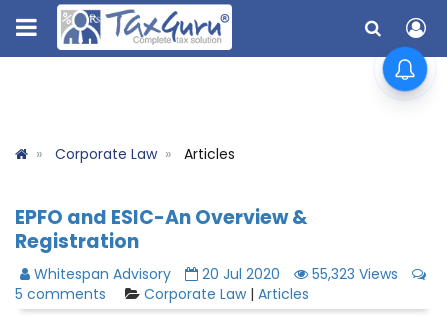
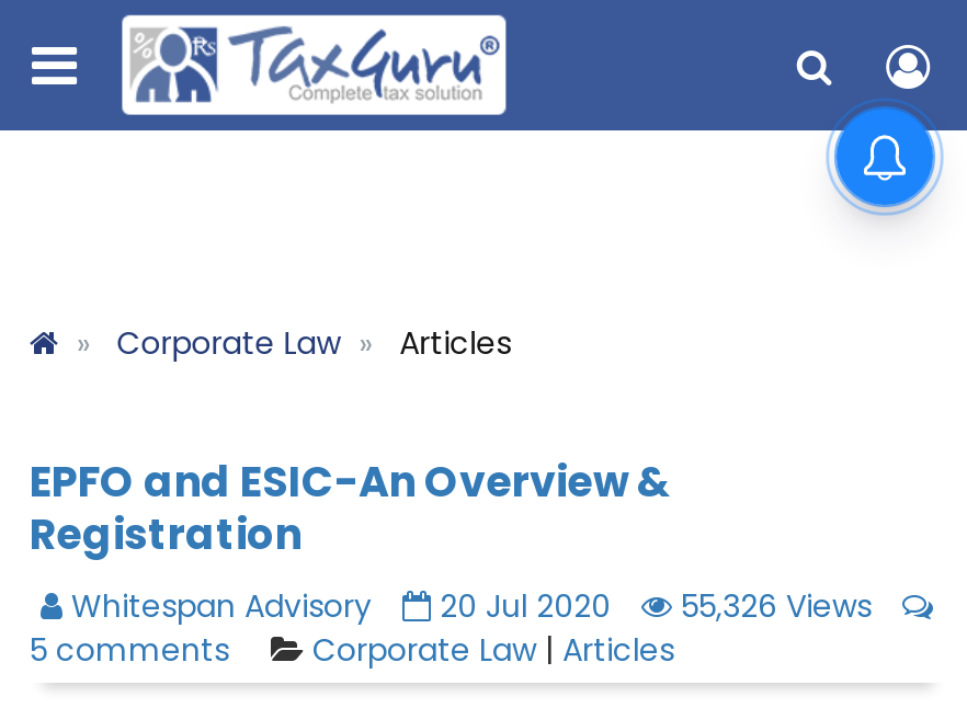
- Whitespan Advisory 20 Jul 2020 55,323 Views
+ Whitespan Advisory 20 Jul 2020 55,326 Views
